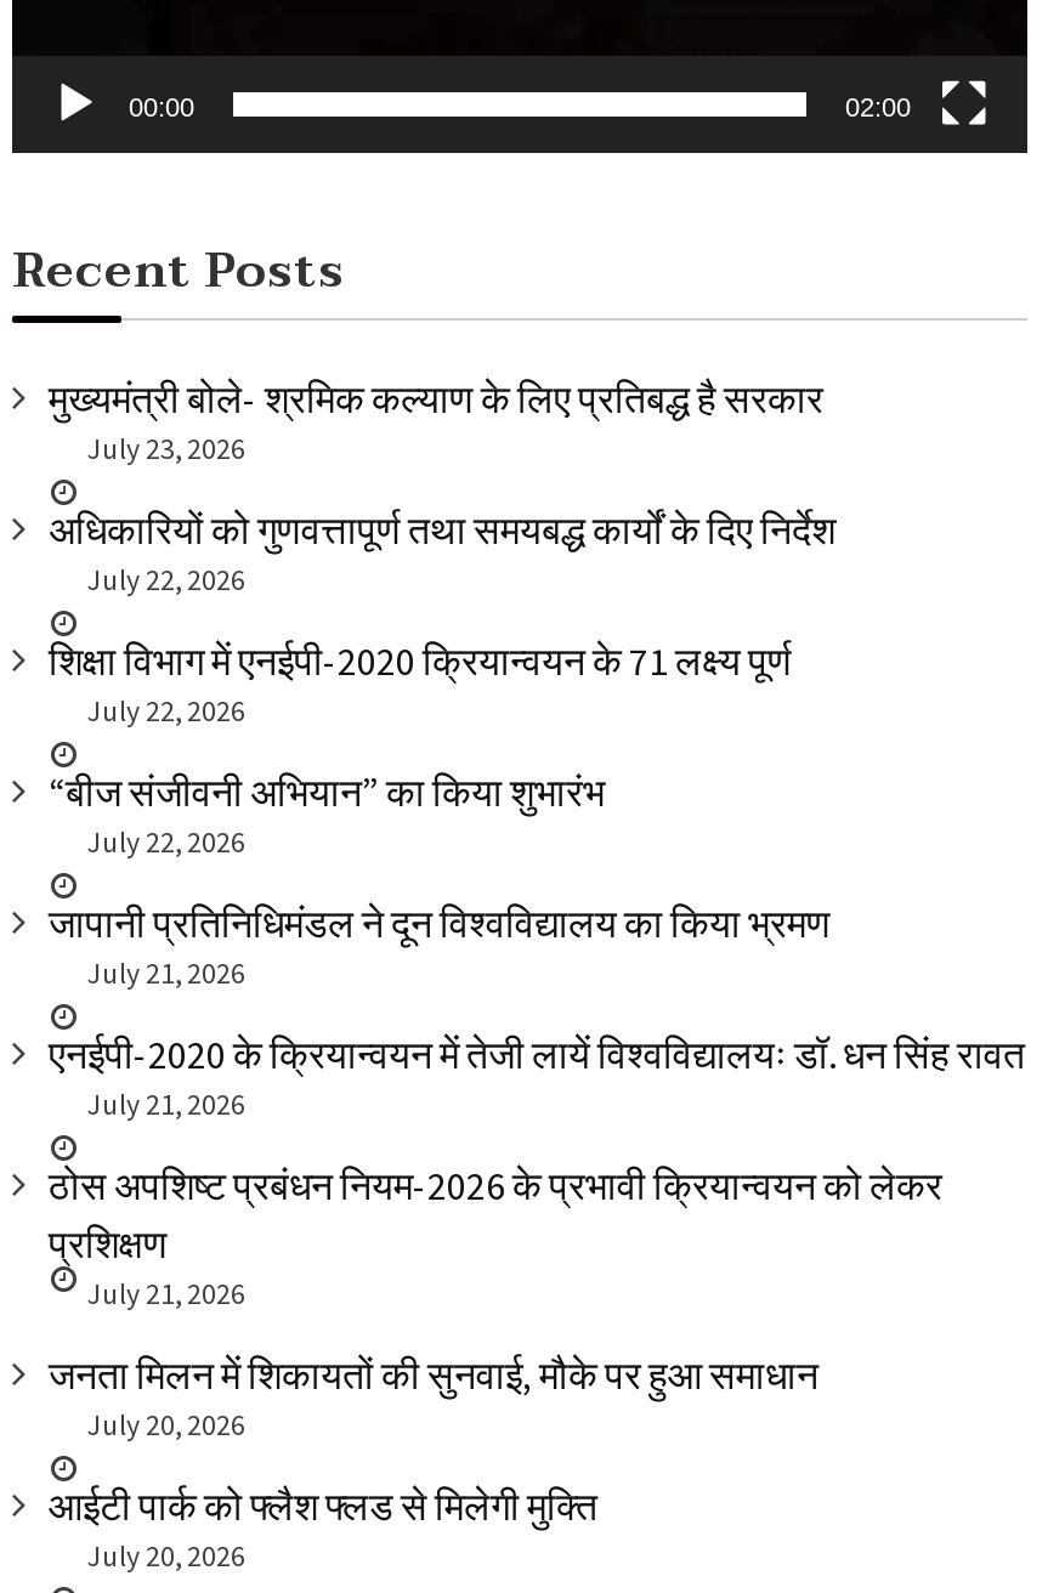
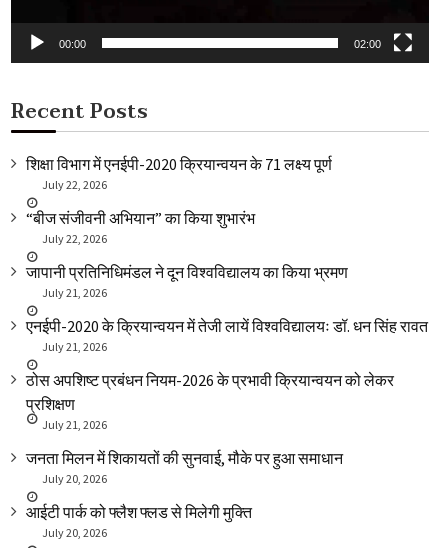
- मुख्यमंत्री बोले- श्रमिक कल्याण के लिए प्रतिबद्ध है सरकार
- July 23, 2026
- अधिकारियों को गुणवत्तापूर्ण तथा समयबद्ध कार्यों के दिए निर्देश
- July 22, 2026
